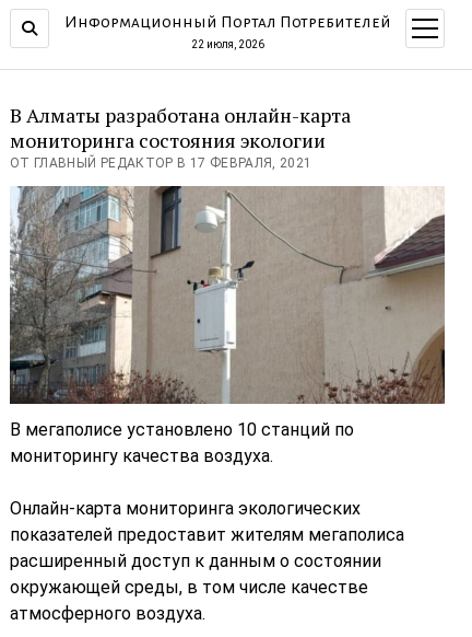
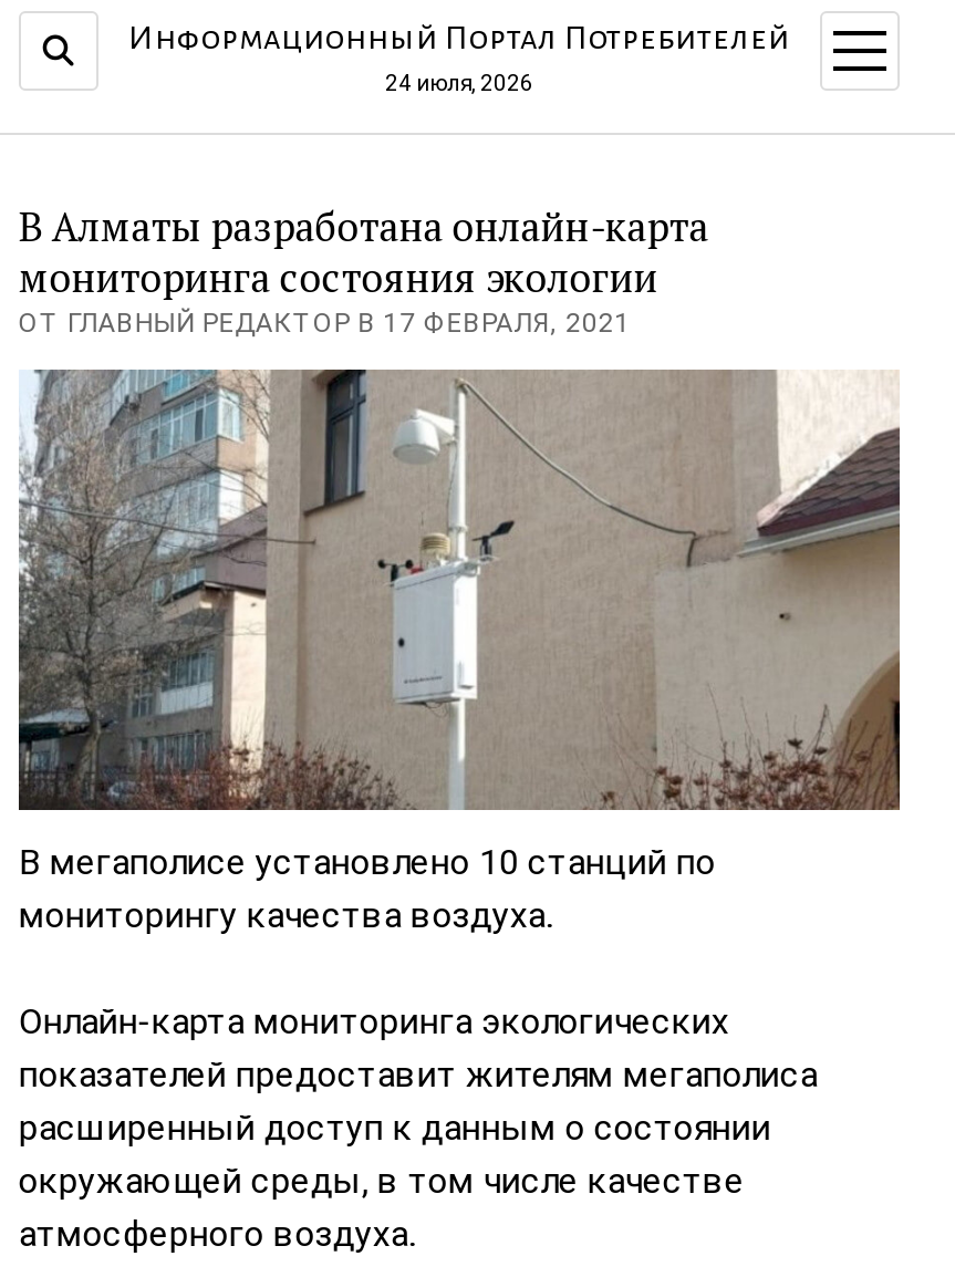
- 22 июля, 2026
+ 24 июля, 2026
